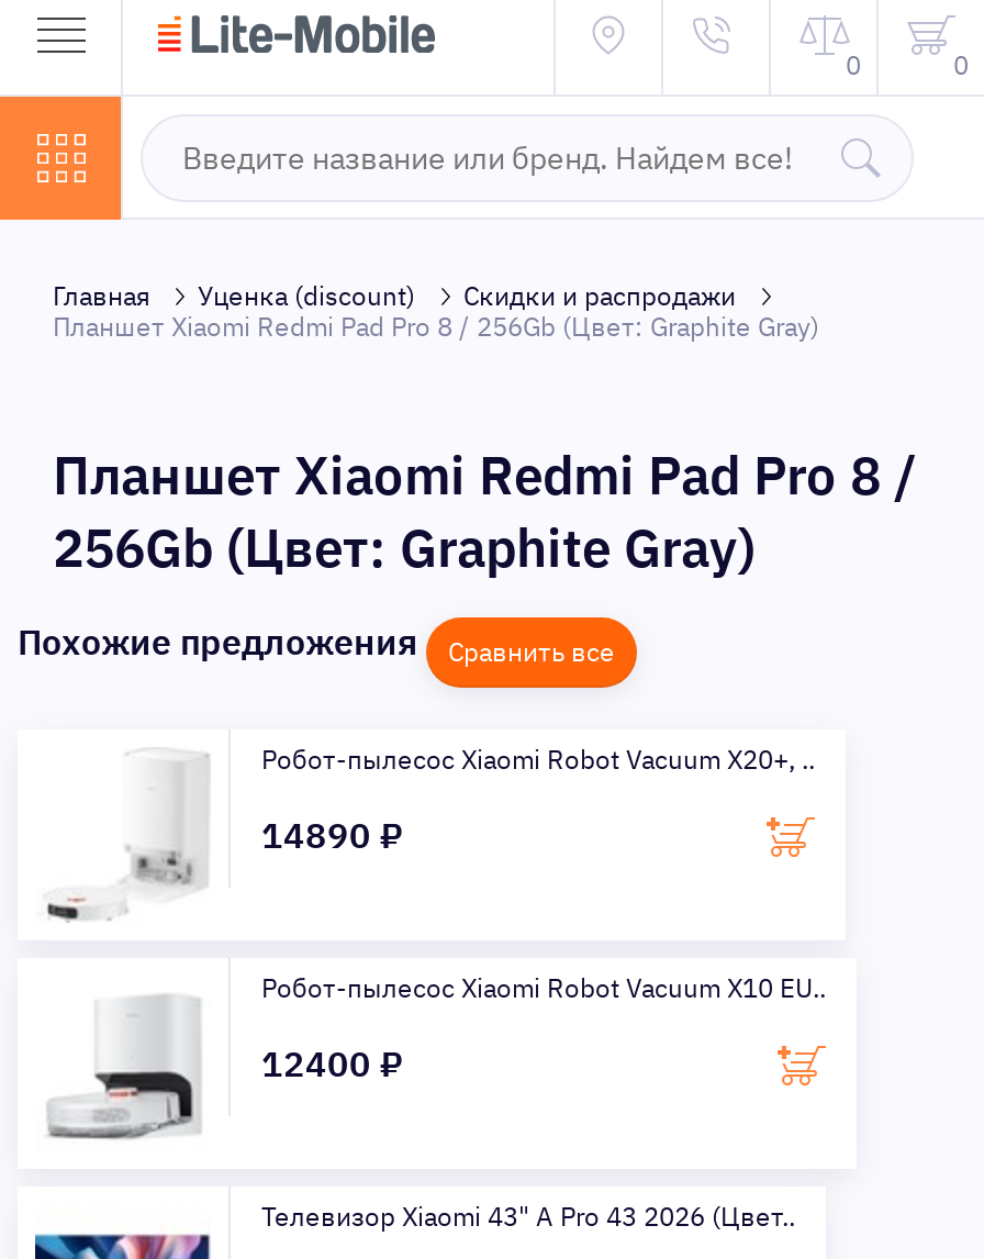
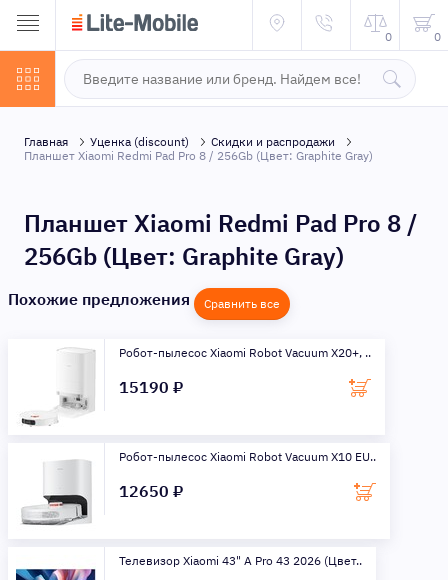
- 14890 ₽
+ 15190 ₽

- 12400 ₽
+ 12650 ₽
